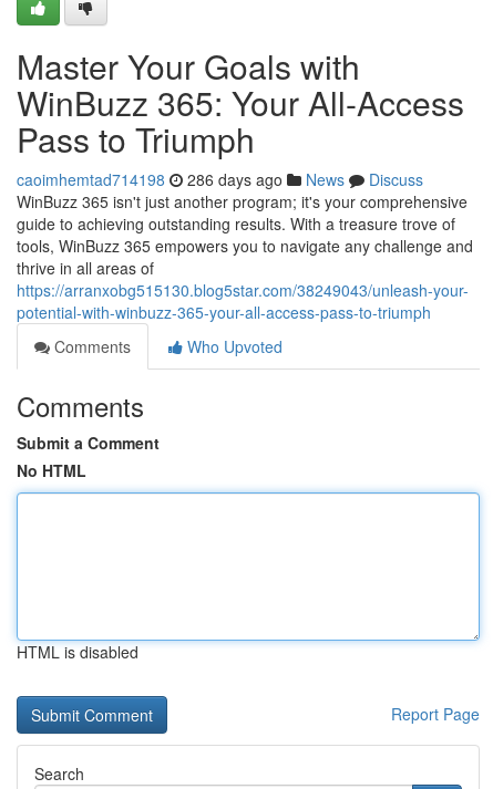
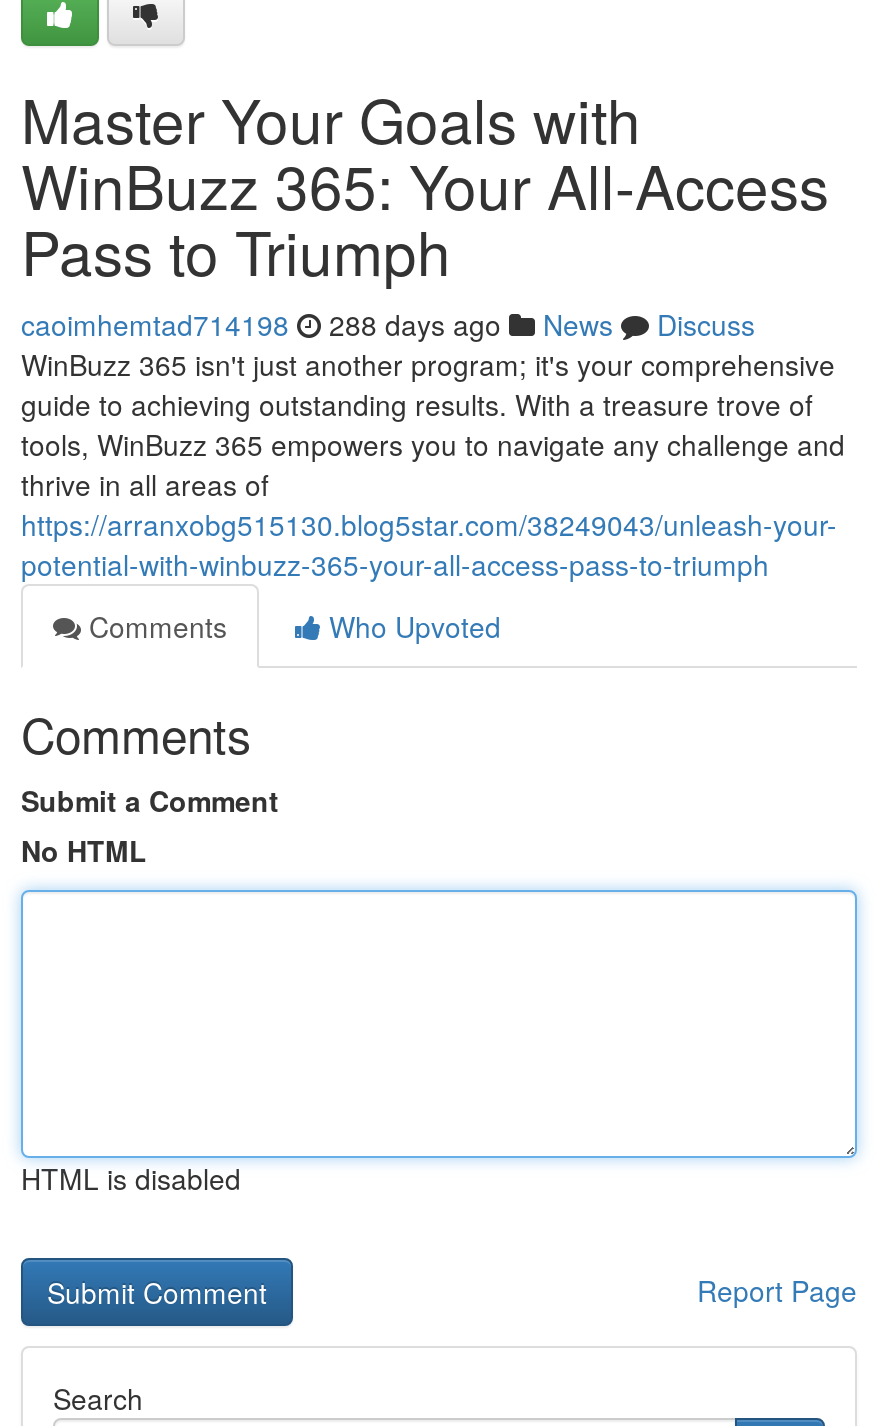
- caoimhemtad714198 286 days ago News Discuss
+ caoimhemtad714198 288 days ago News Discuss
